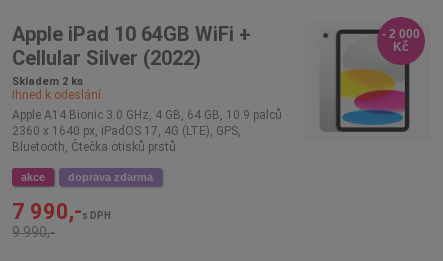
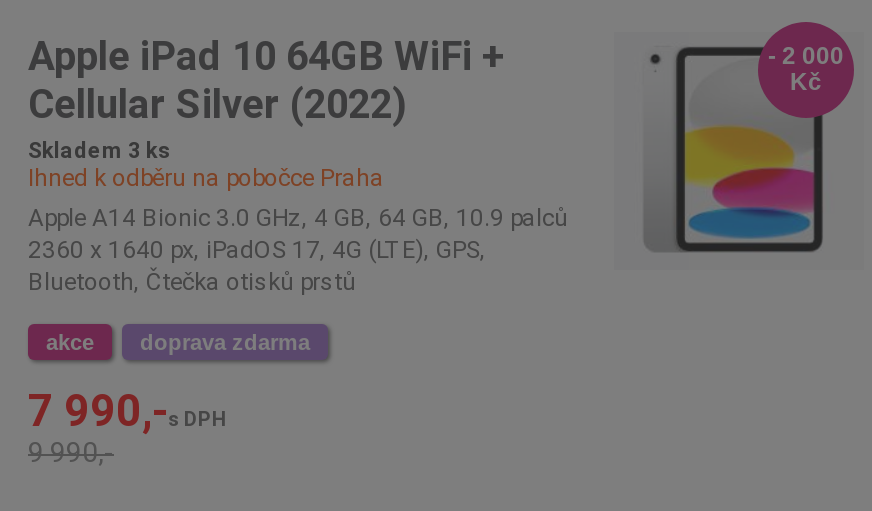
- Skladem 2 ks
- Ihned k odeslání
+ Skladem 3 ks
+ Ihned k odběru na pobočce Praha
